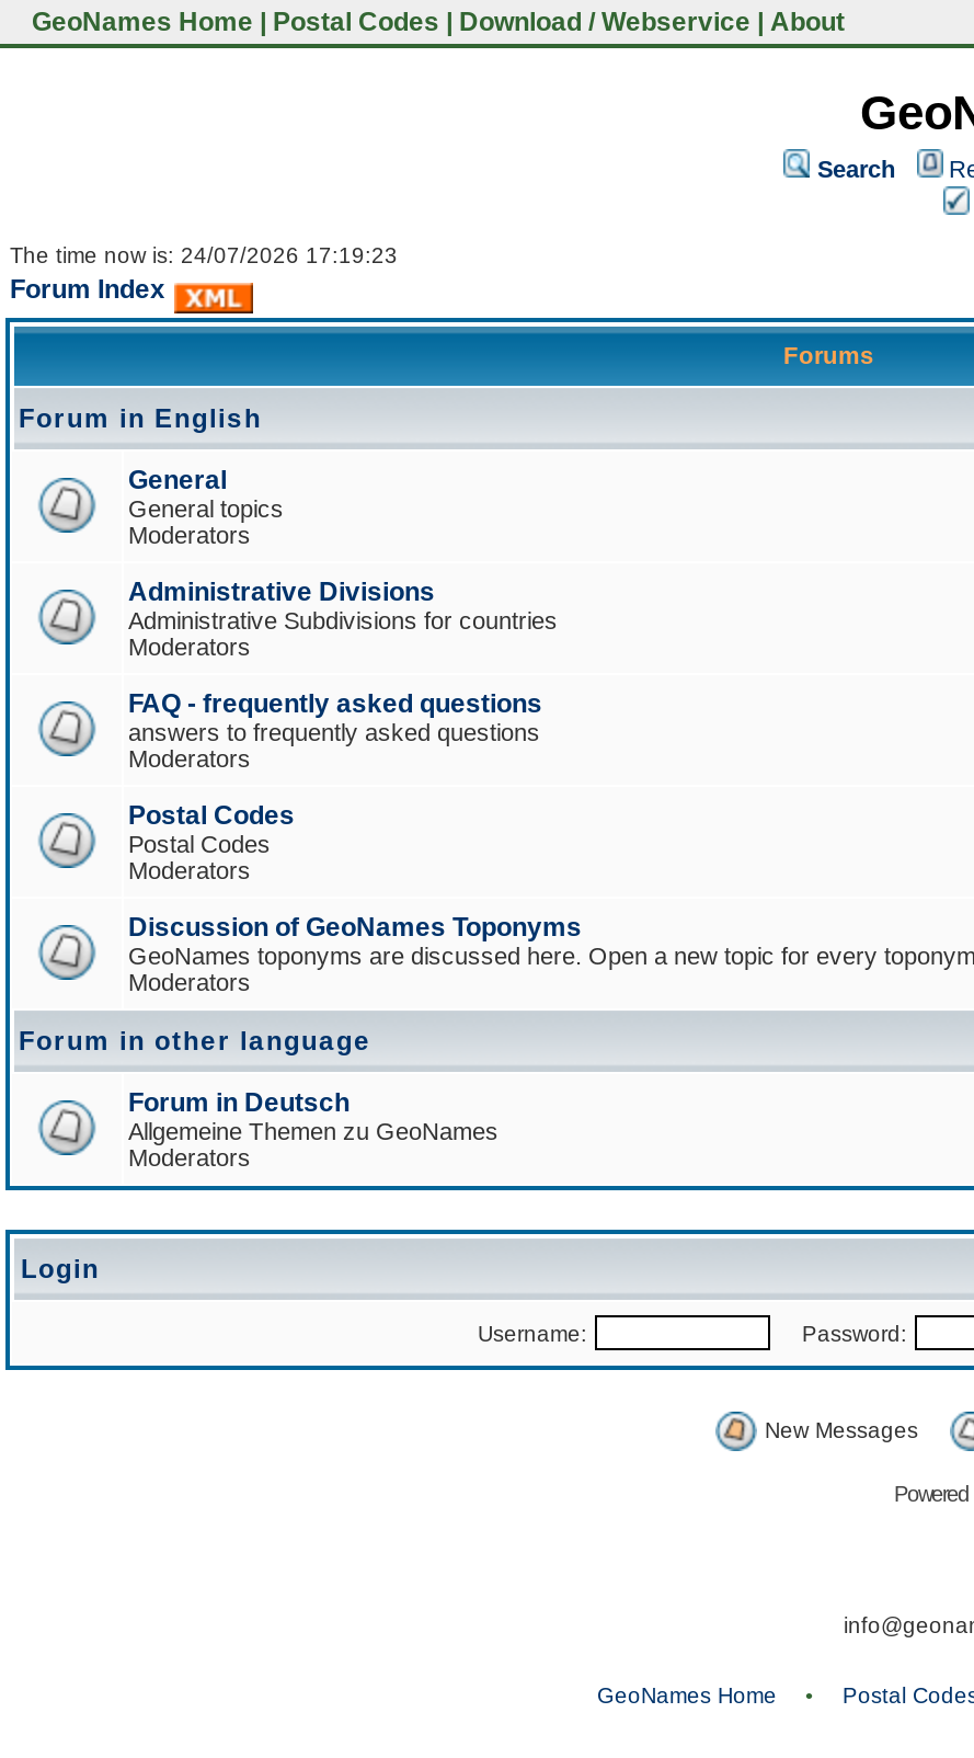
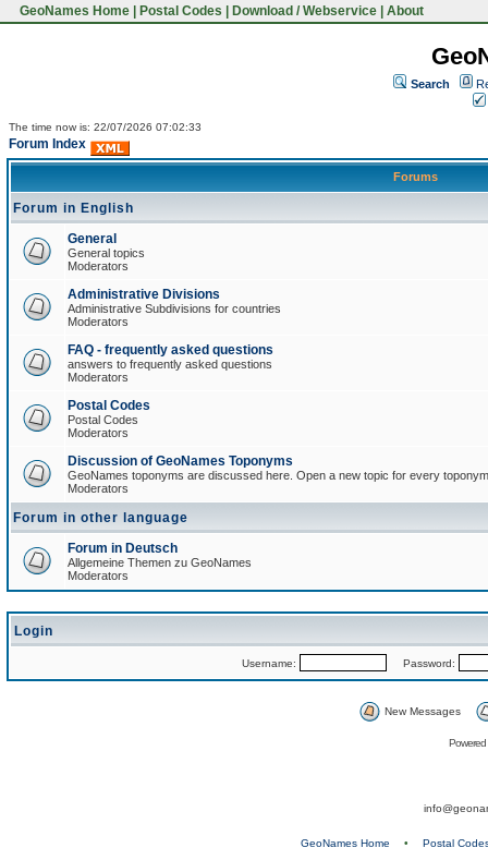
- The time now is: 24/07/2026 17:19:23
+ The time now is: 22/07/2026 07:02:33
